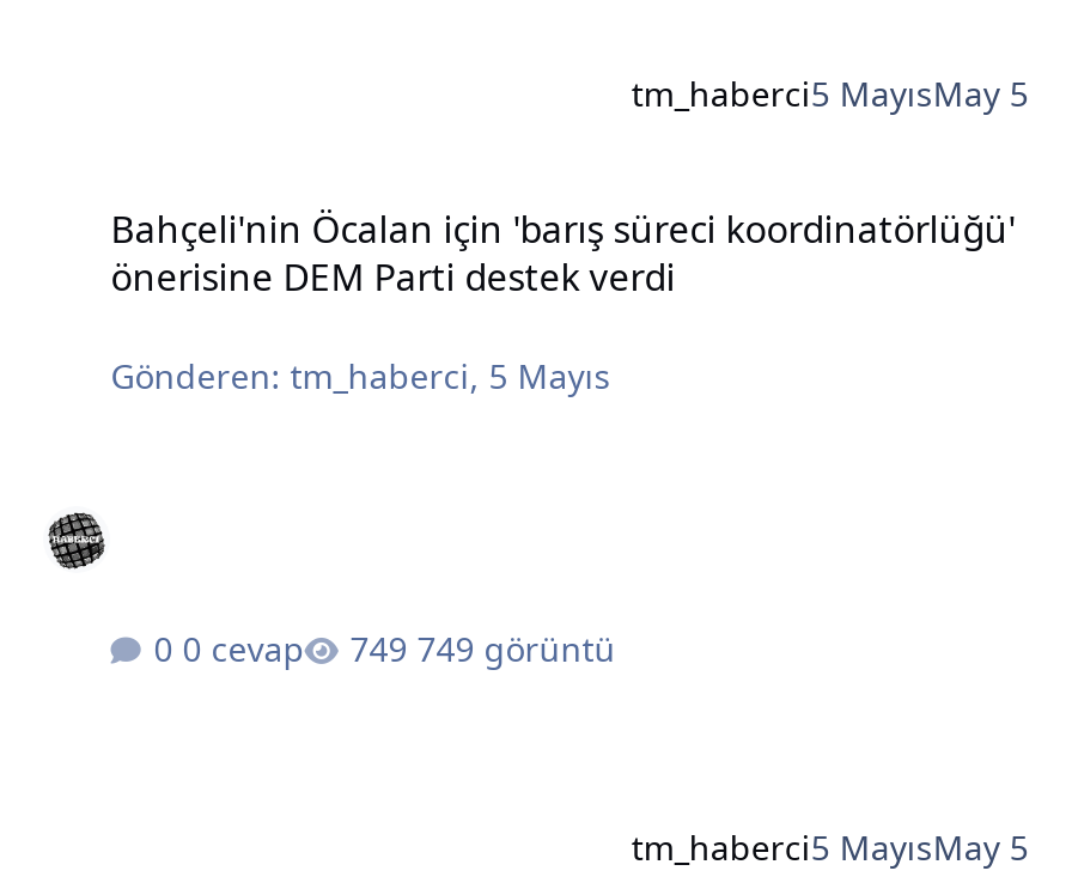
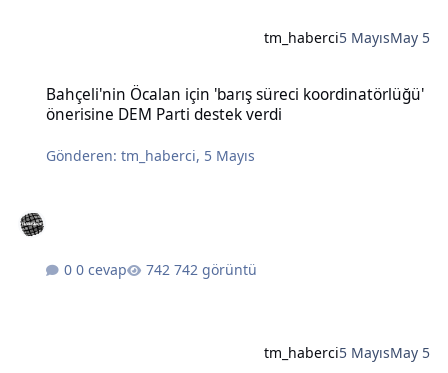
- 749 görüntü
+ 742 görüntü
